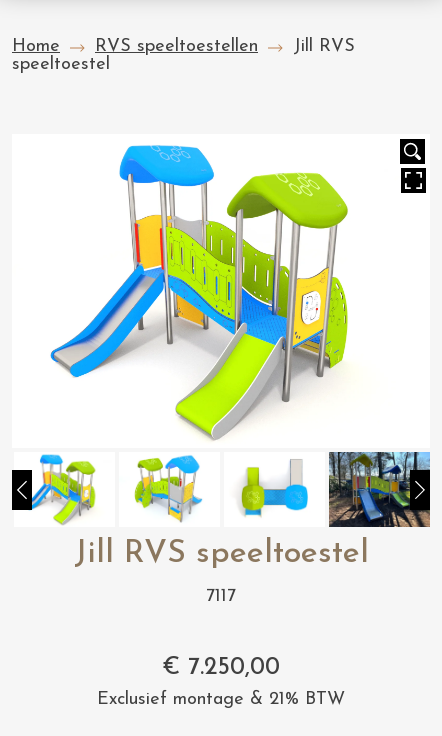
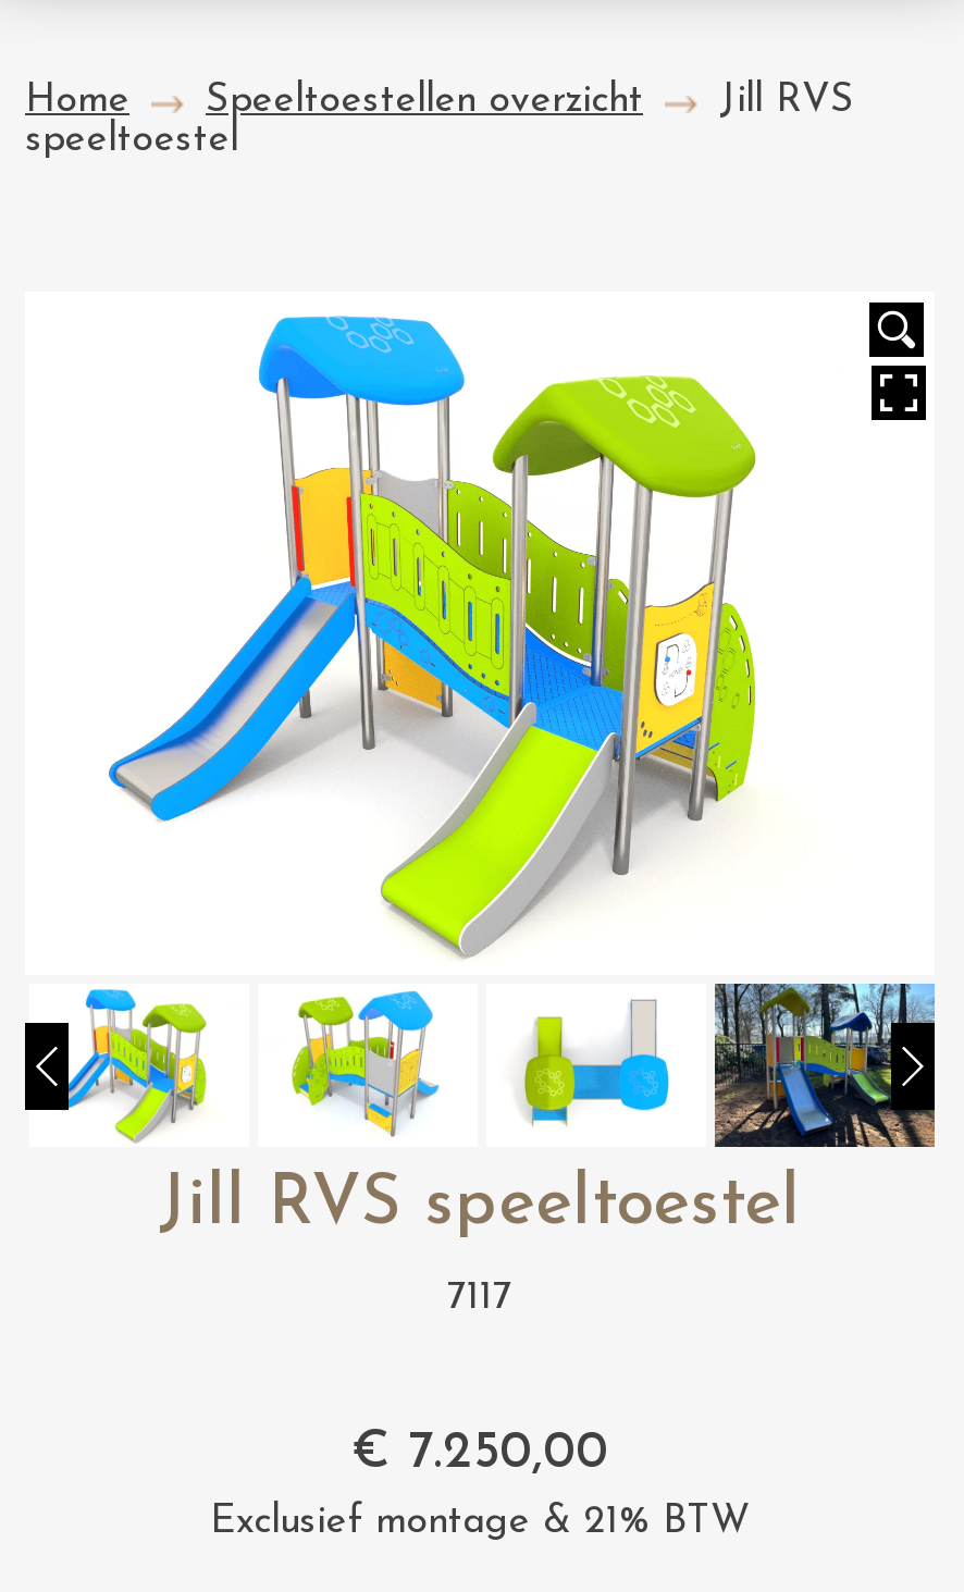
- RVS speeltoestellen
+ Speeltoestellen overzicht
